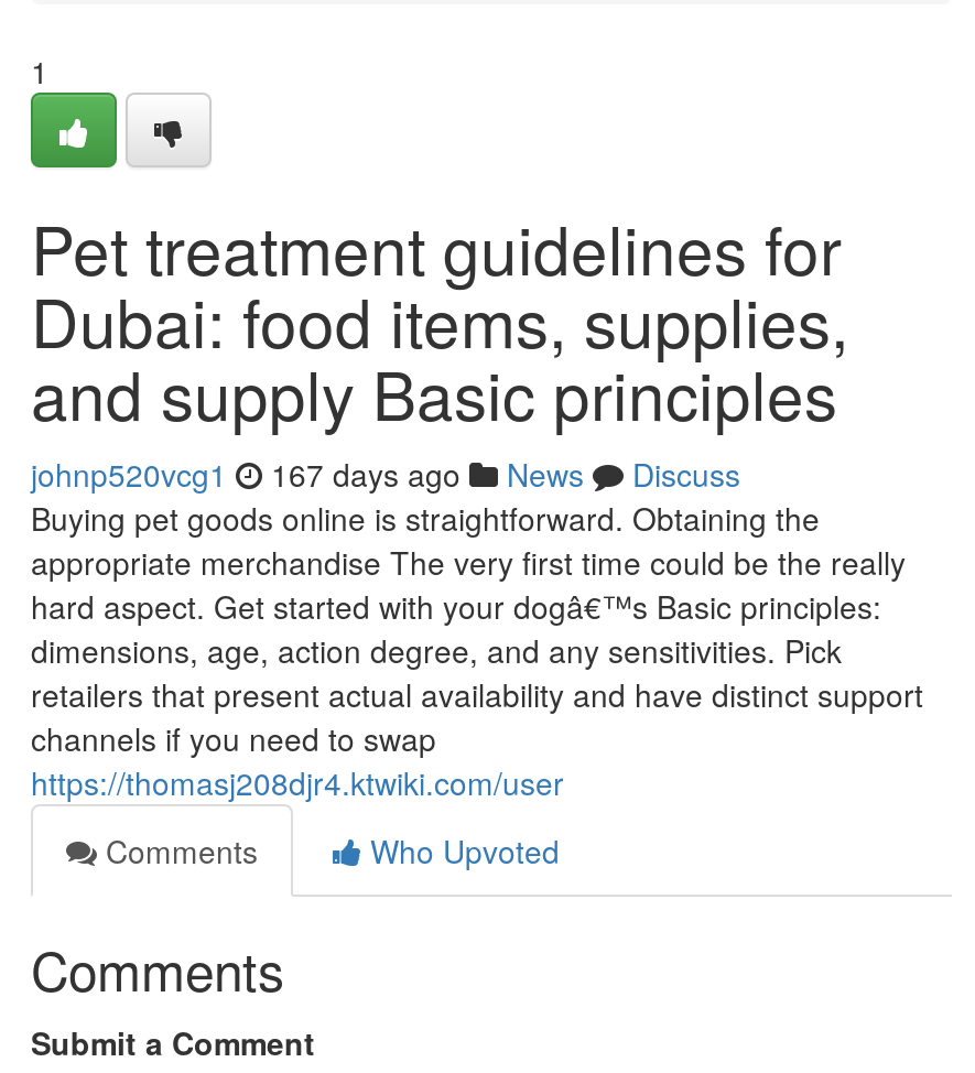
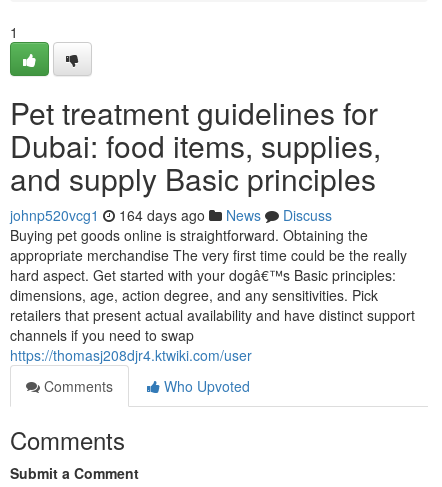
- johnp520vcg1 167 days ago News Discuss
+ johnp520vcg1 164 days ago News Discuss
